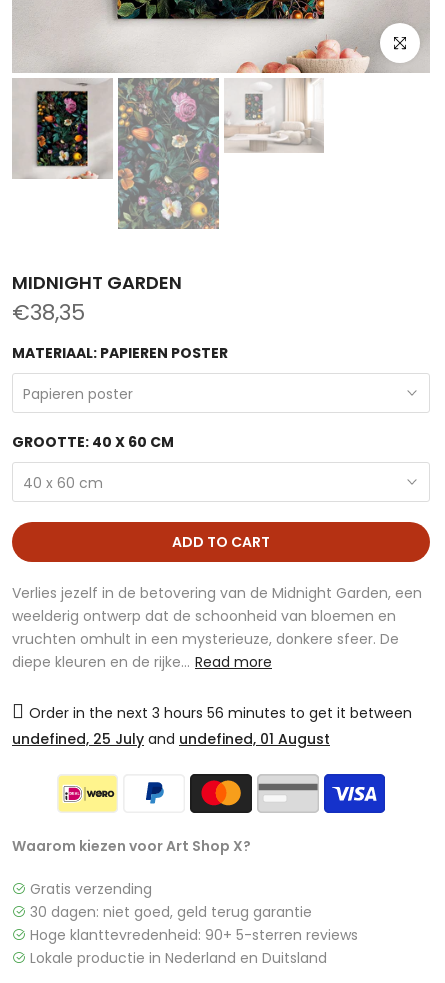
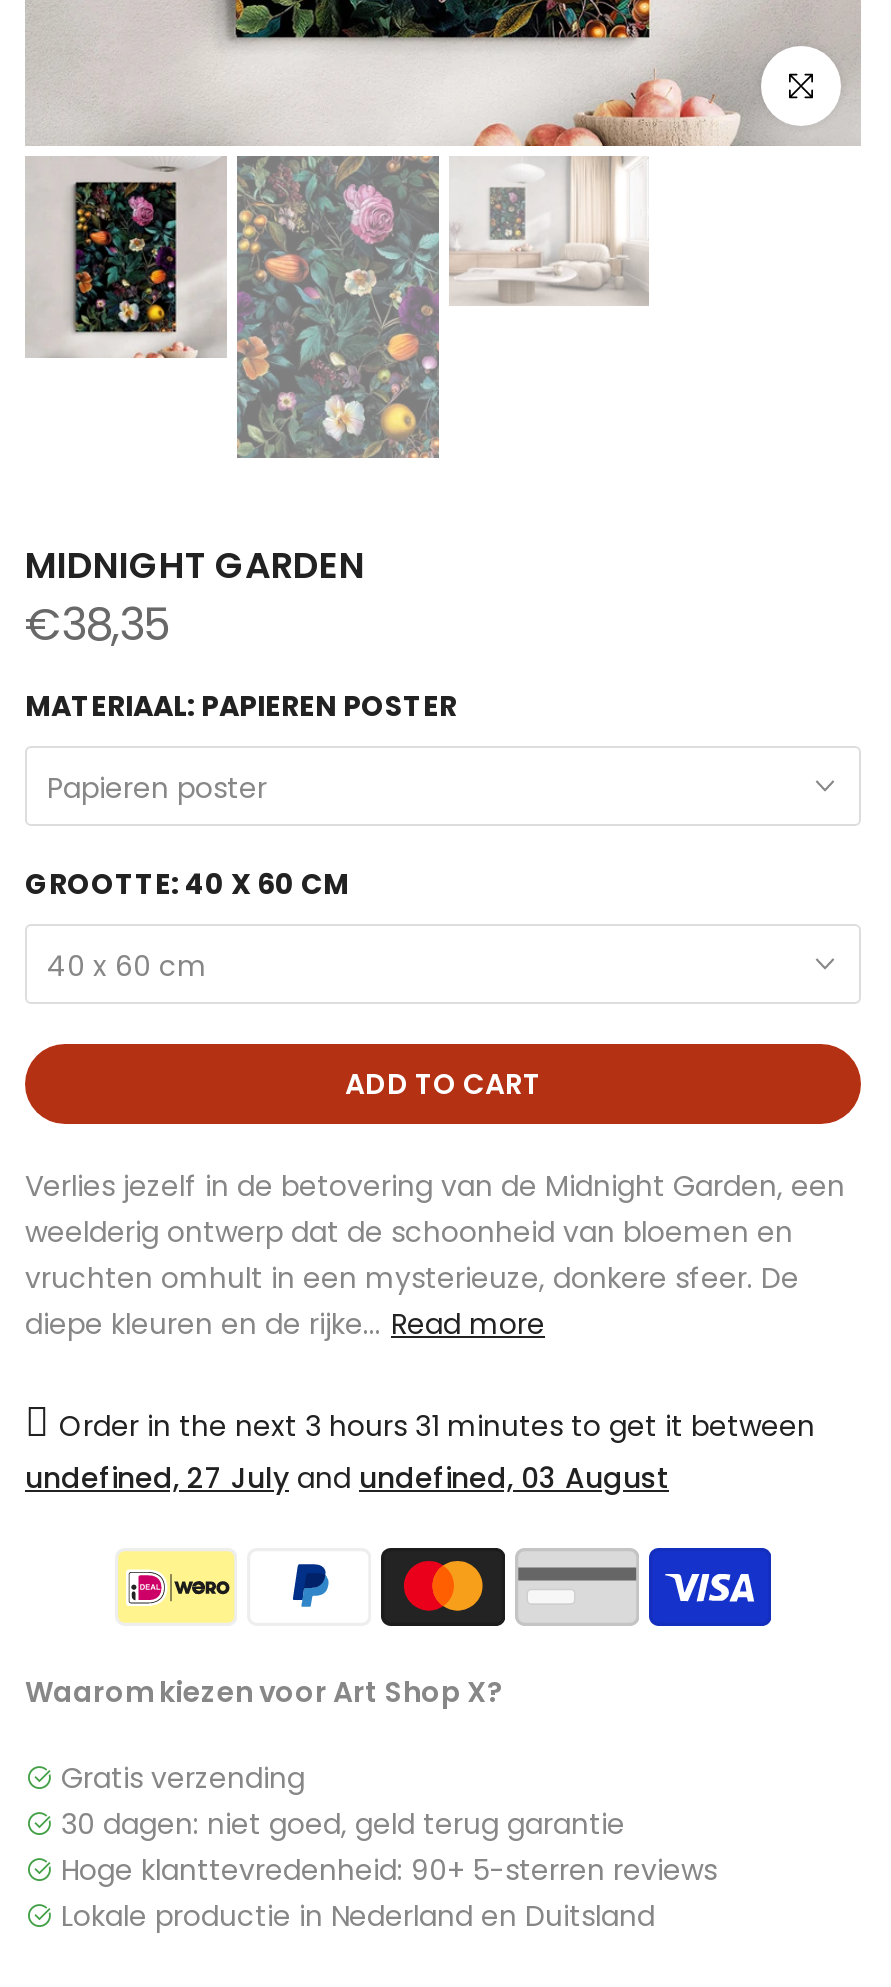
- Order in the next 3 hours 56 minutes to get it between
+ Order in the next 3 hours 31 minutes to get it between

- undefined, 25 July and undefined, 01 August
+ undefined, 27 July and undefined, 03 August
